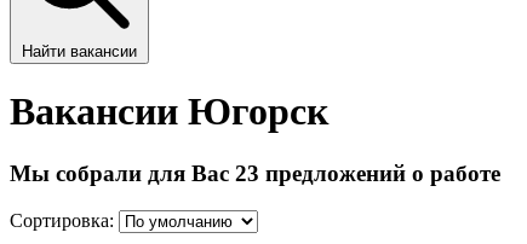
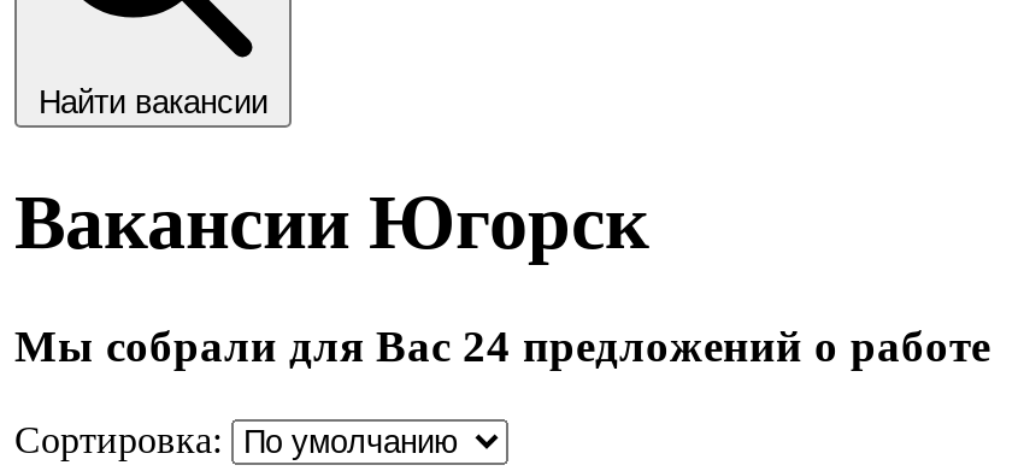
- Мы собрали для Вас 23 предложений о работе
+ Мы собрали для Вас 24 предложений о работе
